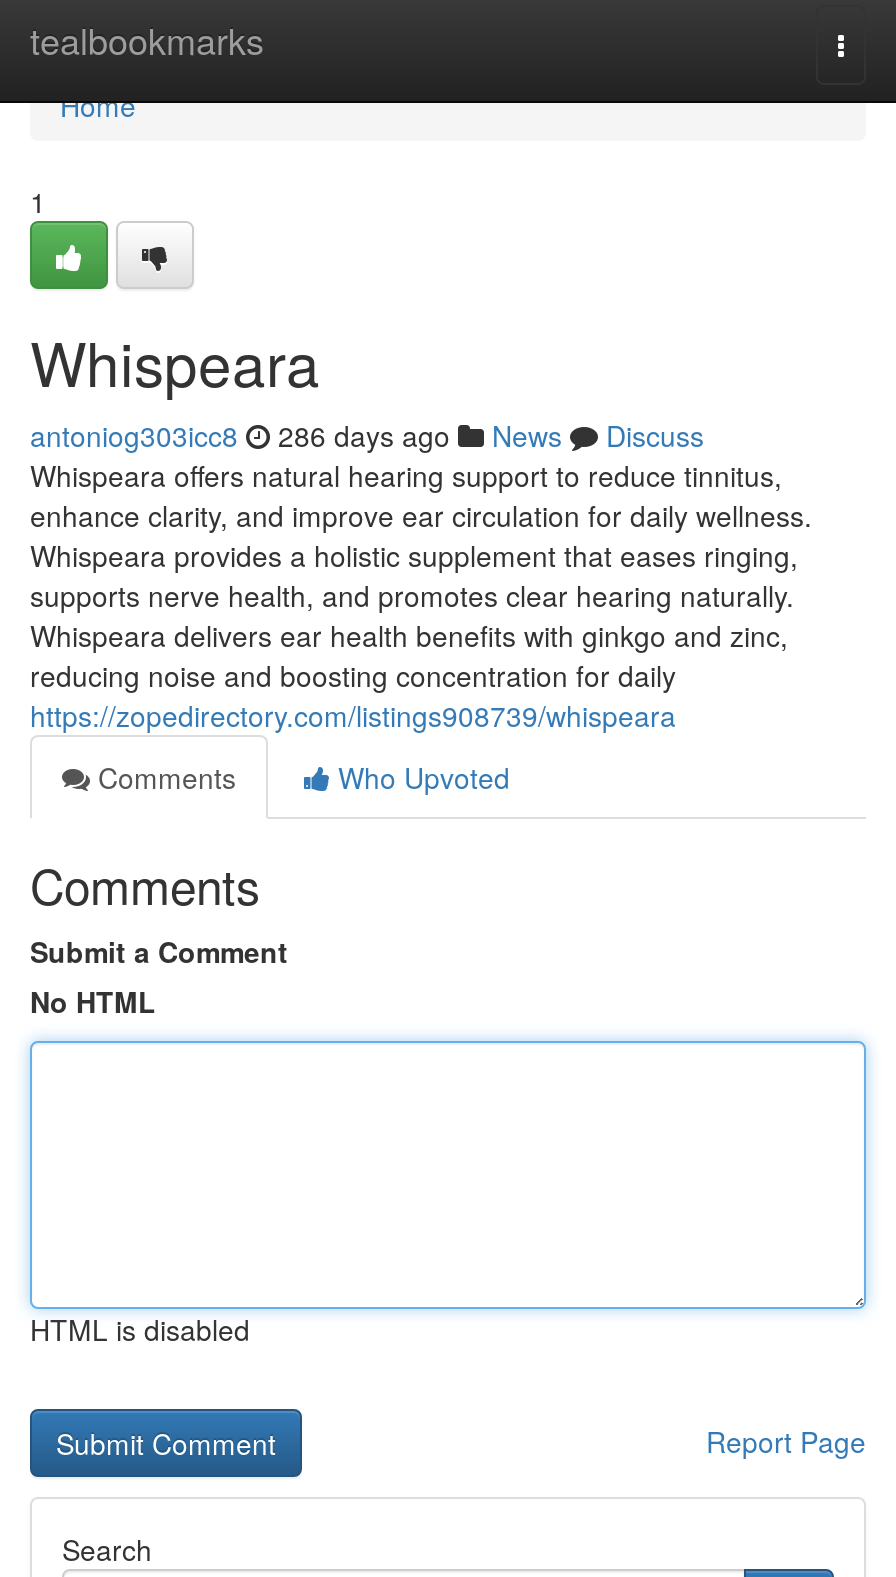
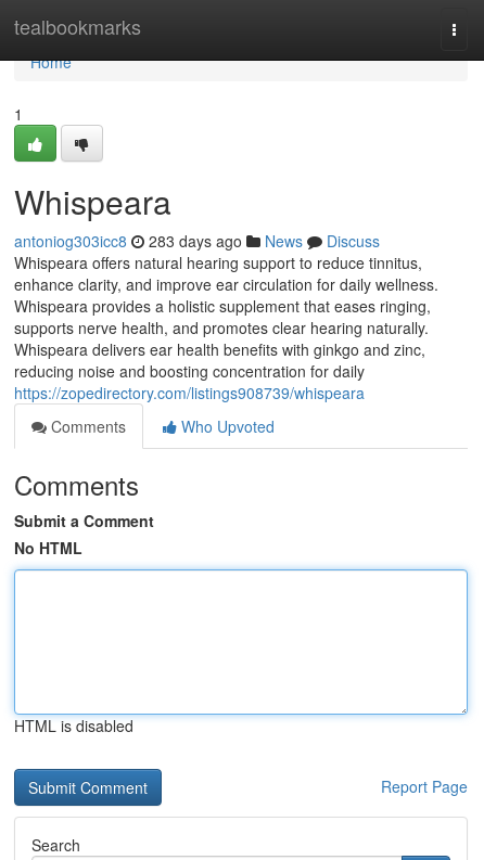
- antoniog303icc8 286 days ago News Discuss
+ antoniog303icc8 283 days ago News Discuss
